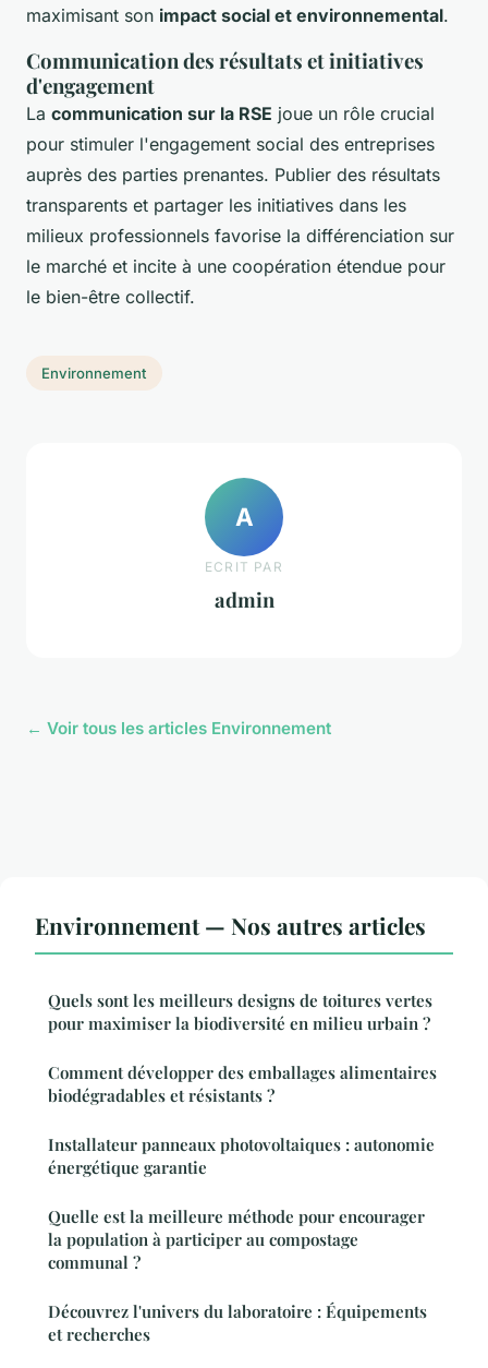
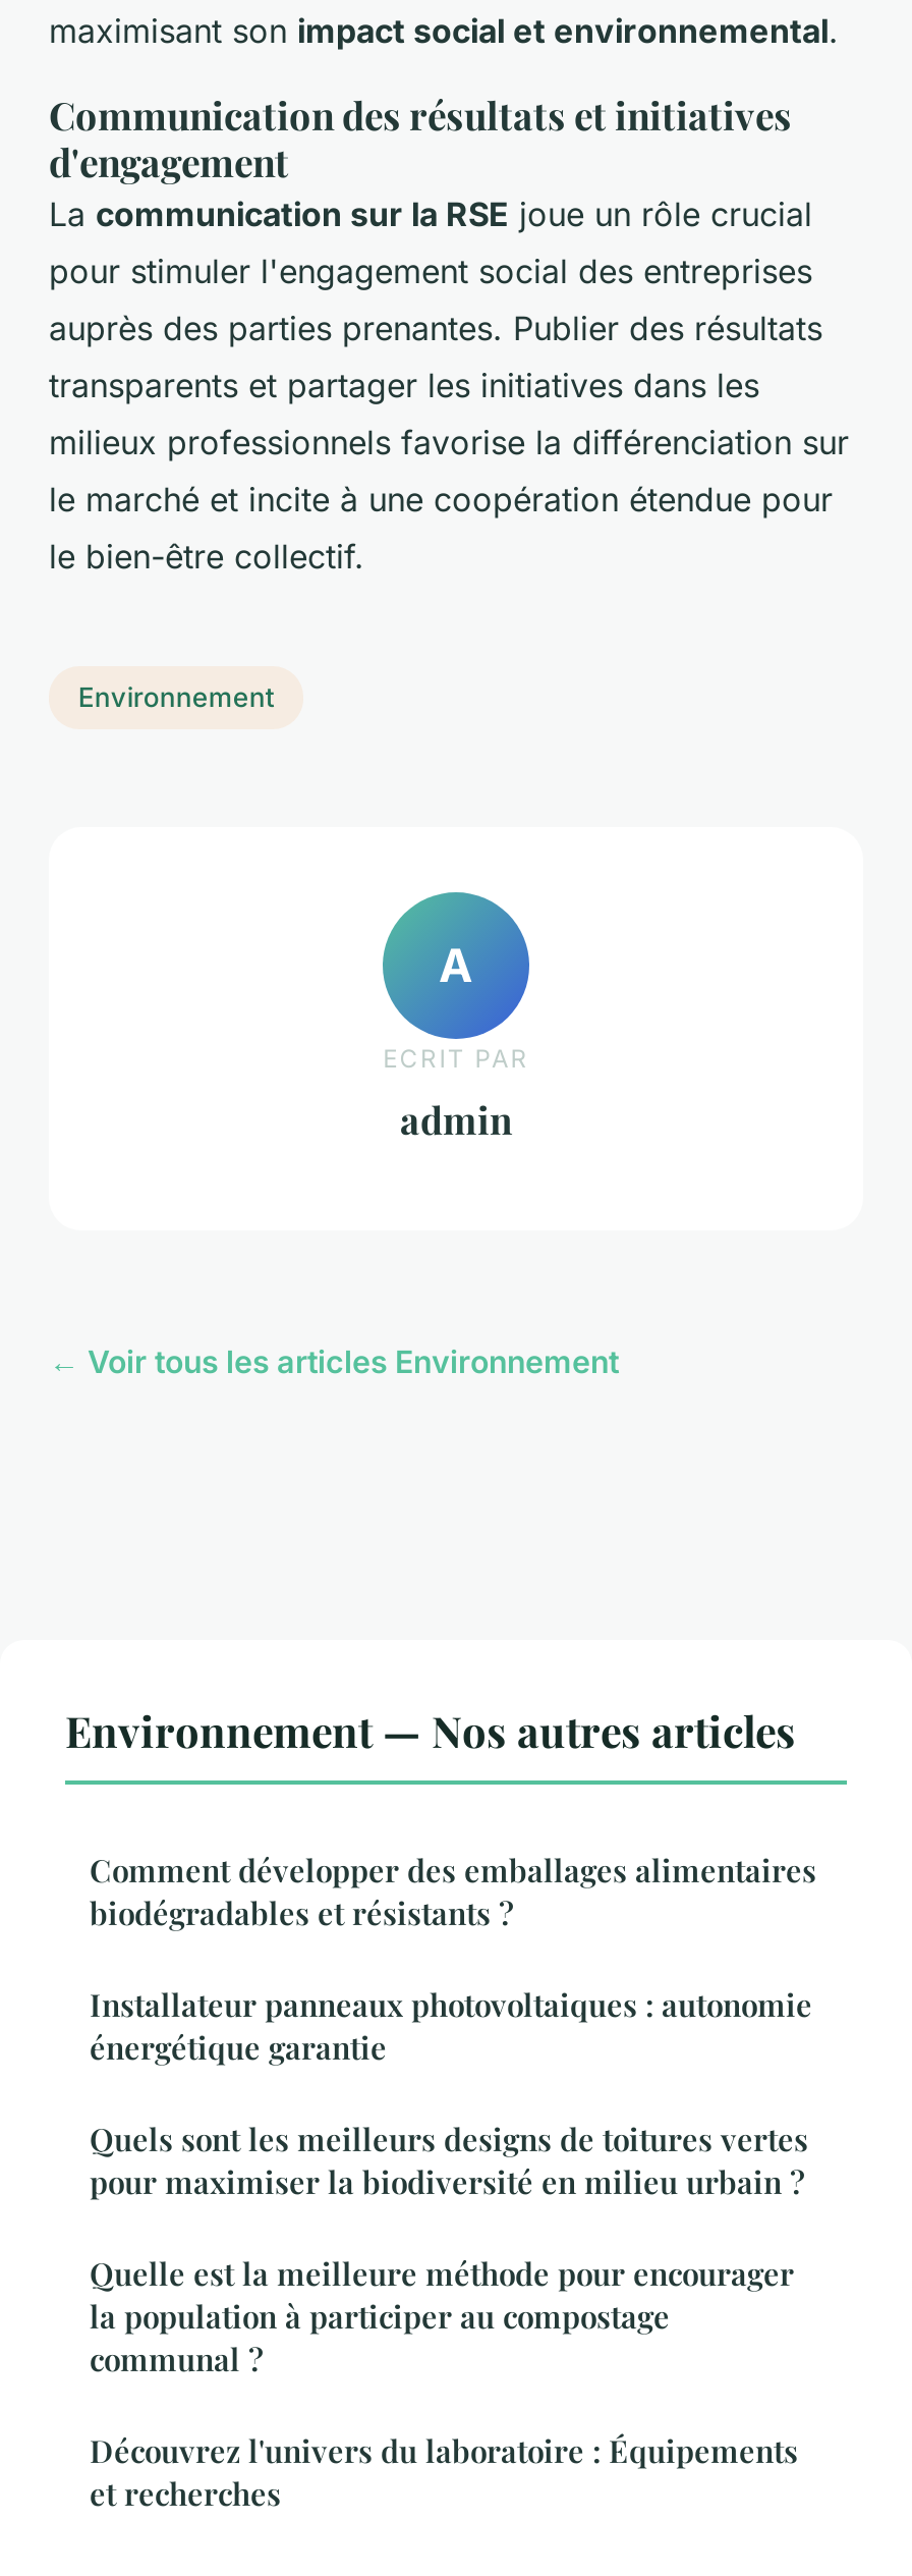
moved down: Quels sont les meilleurs designs de toitures vertes | pour maximiser la biodiversité en milieu urbain ?

moved up: Comment développer des emballages alimentaires | biodégradables et résistants ? | Installateur panneaux photovoltaiques : autonomie | énergétique garantie
